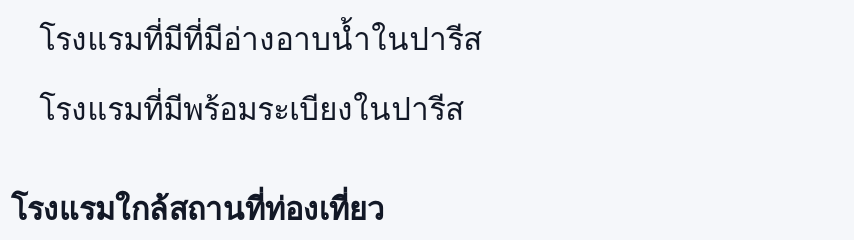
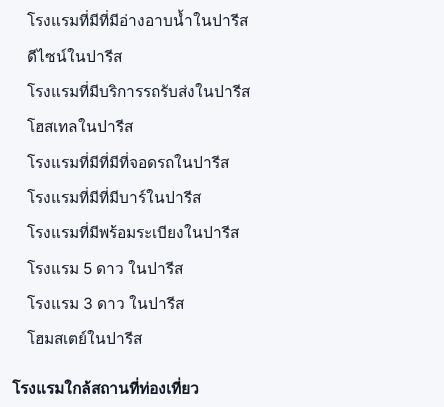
+ ดีไซน์ในปารีส
+ โรงแรมที่มีบริการรถรับส่งในปารีส
+ โฮสเทลในปารีส
+ โรงแรมที่มีที่มีที่จอดรถในปารีส
+ โรงแรมที่มีที่มีบาร์ในปารีส

+ โรงแรม 5 ดาว ในปารีส
+ โรงแรม 3 ดาว ในปารีส
+ โฮมสเตย์ในปารีส
